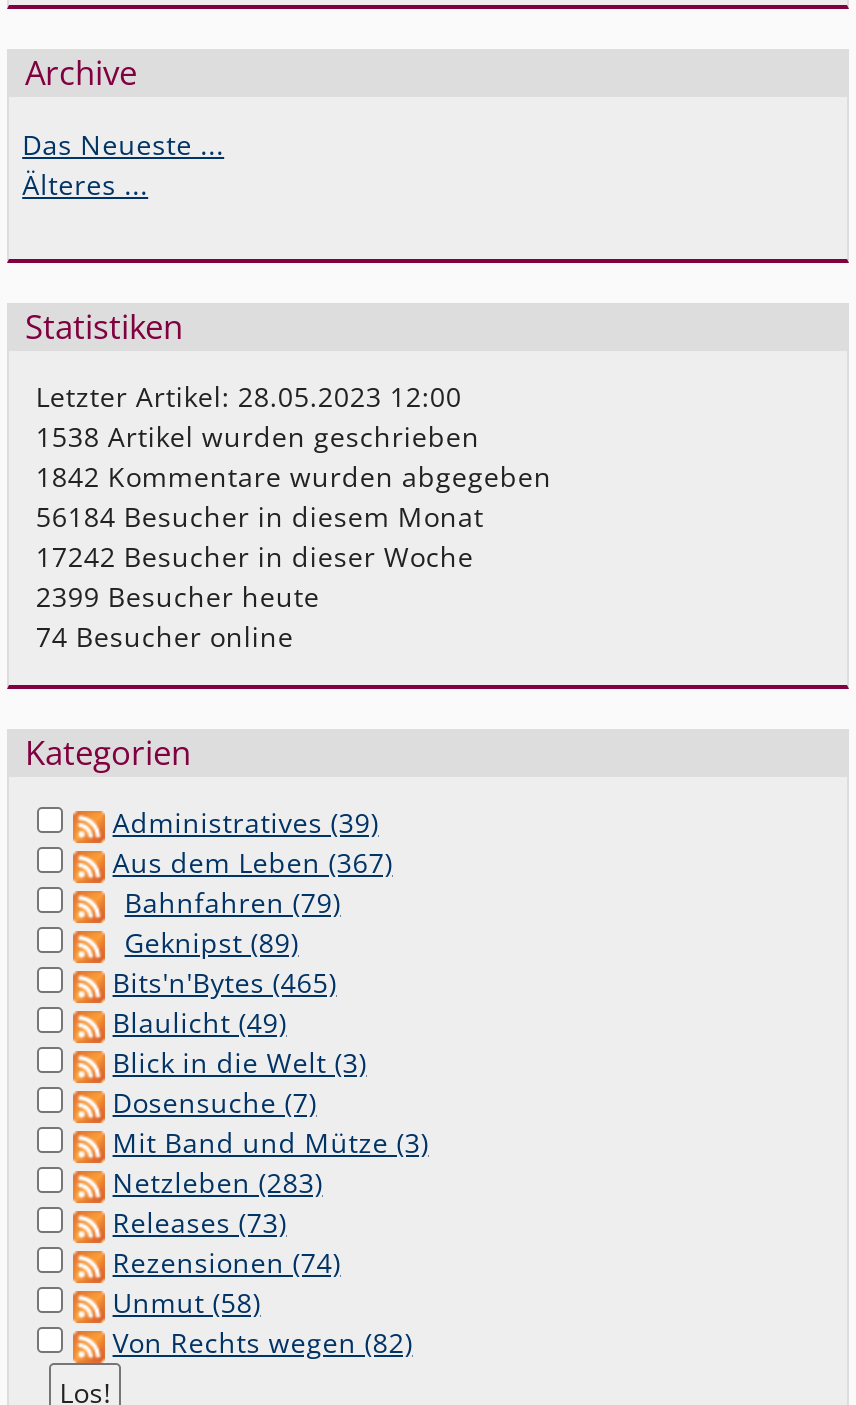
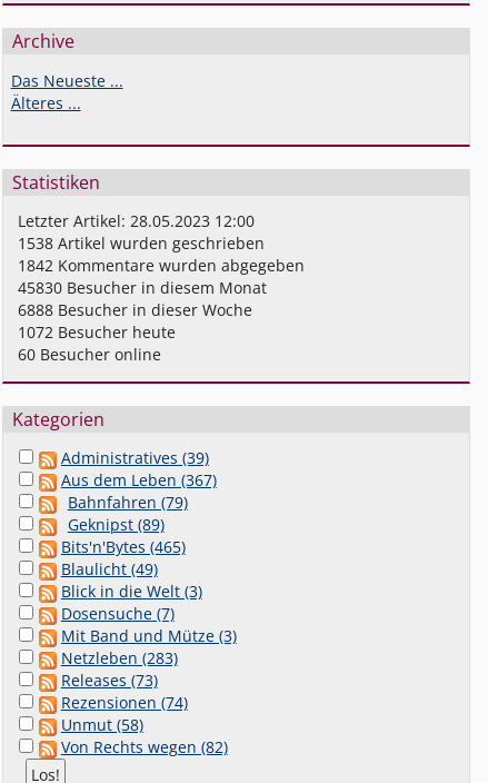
- 56184 Besucher in diesem Monat
+ 45830 Besucher in diesem Monat

- 17242 Besucher in dieser Woche
+ 6888 Besucher in dieser Woche

- 2399 Besucher heute
+ 1072 Besucher heute

- 74 Besucher online
+ 60 Besucher online
